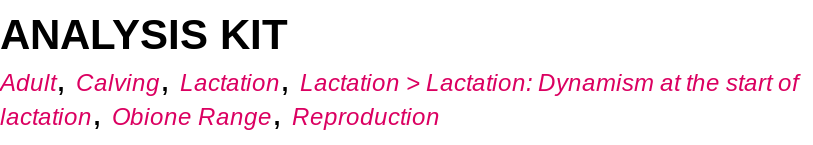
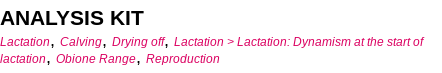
- Adult, Calving, Lactation, Lactation > Lactation: Dynamism at the start of
+ Lactation, Calving, Drying off, Lactation > Lactation: Dynamism at the start of
